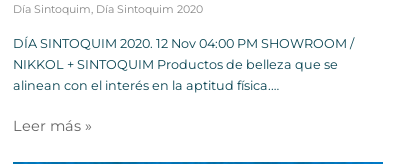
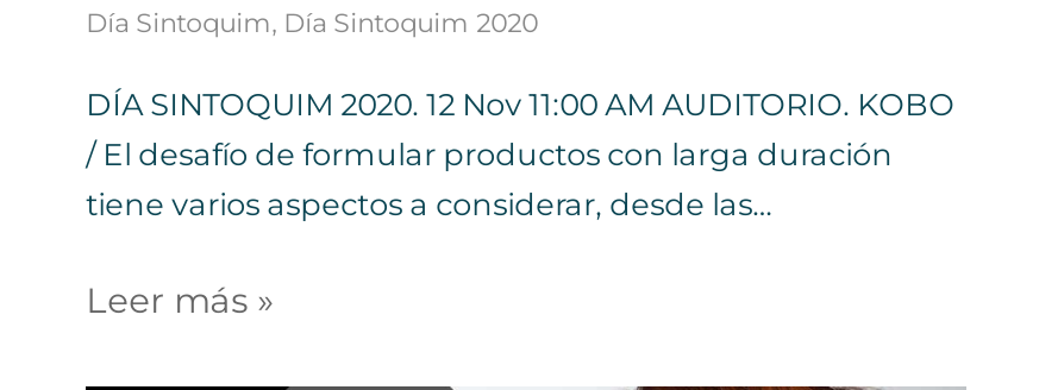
- DÍA SINTOQUIM 2020. 12 Nov 04:00 PM SHOWROOM /
- NIKKOL + SINTOQUIM Productos de belleza que se
- alinean con el interés en la aptitud física.…
+ DÍA SINTOQUIM 2020. 12 Nov 11:00 AM AUDITORIO. KOBO
+ / El desafío de formular productos con larga duración
+ tiene varios aspectos a considerar, desde las…
